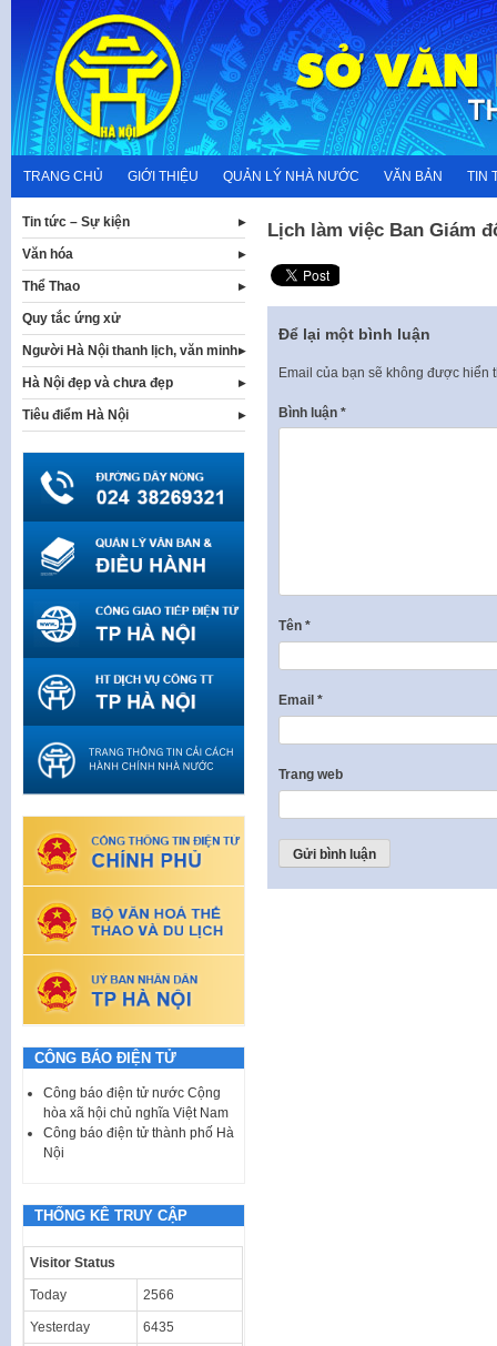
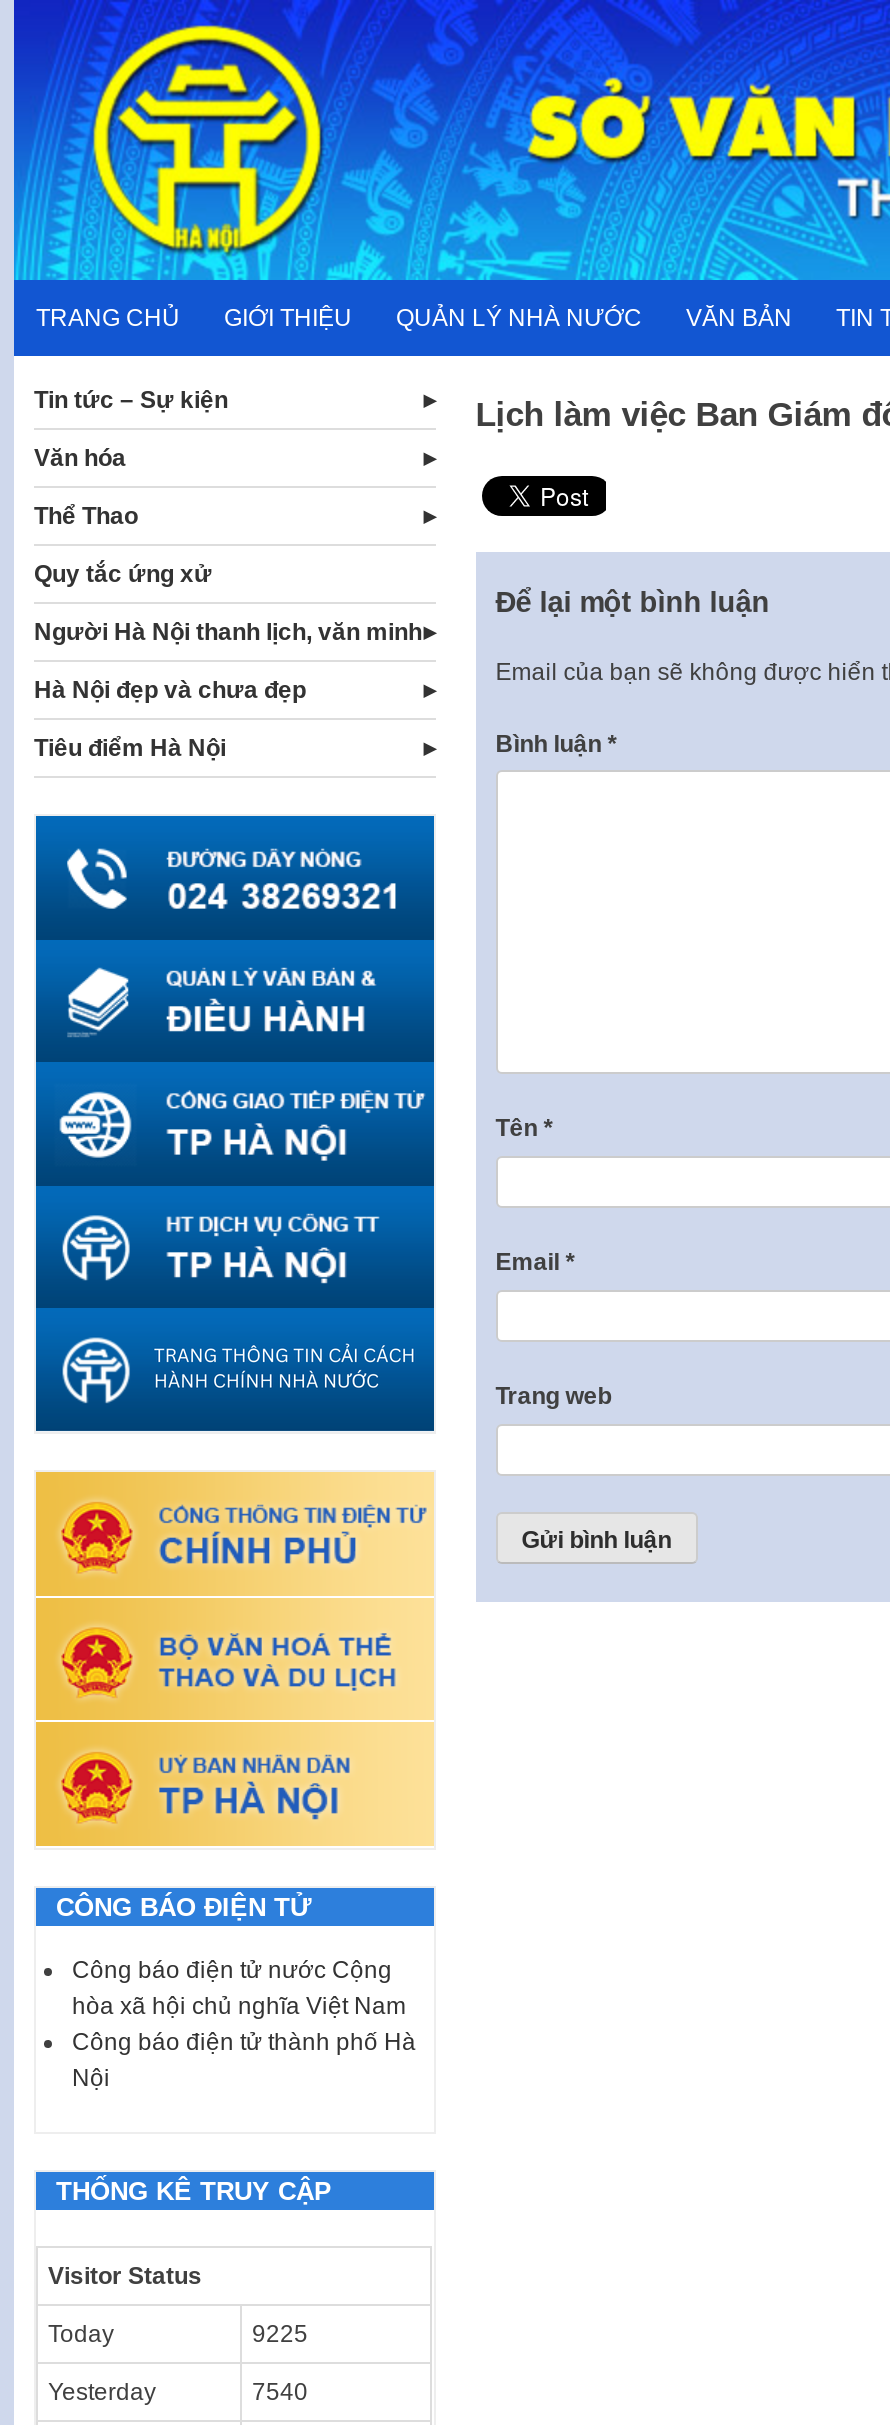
- 2566
+ 9225

- 6435
+ 7540
